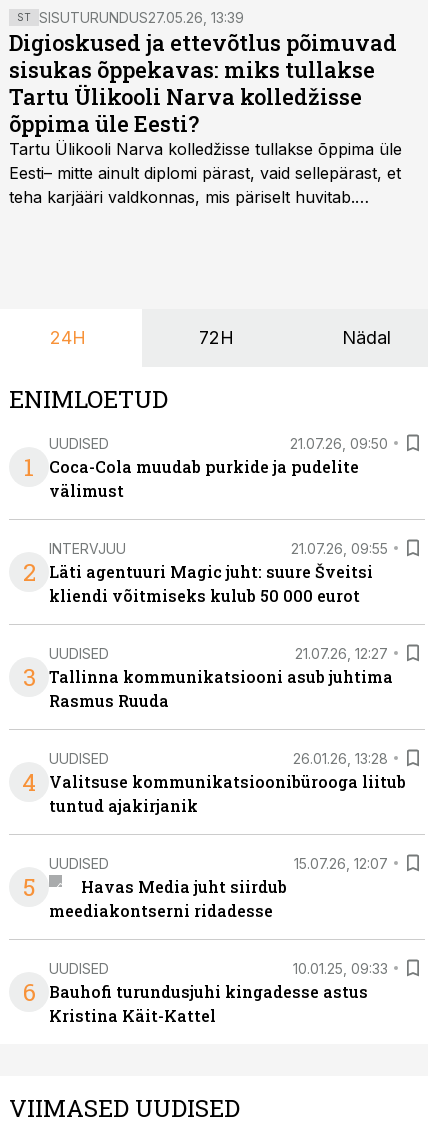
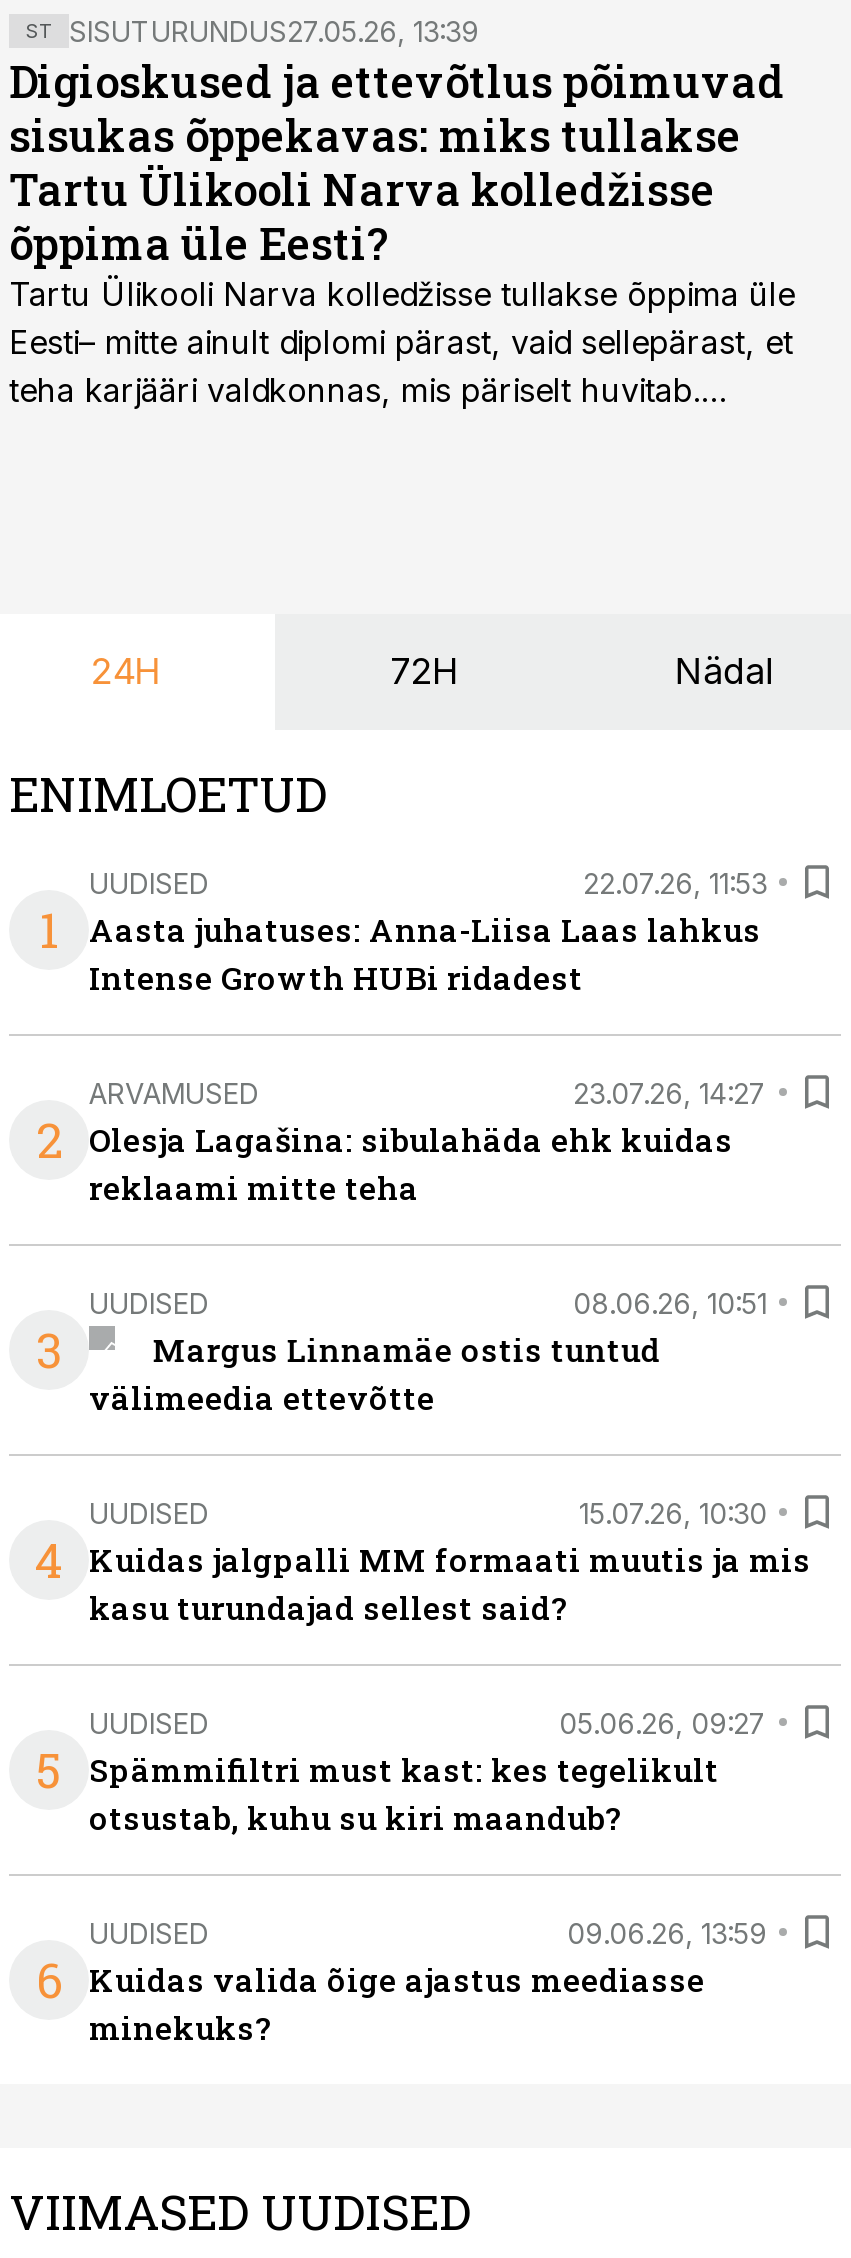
- 21.07.26, 09:50
- Coca-Cola muudab purkide ja pudelite
- välimust
+ 22.07.26, 11:53
+ Aasta juhatuses: Anna-Liisa Laas lahkus
+ Intense Growth HUBi ridadest

- INTERVJUU
- 21.07.26, 09:55
- Läti agentuuri Magic juht: suure Šveitsi
- kliendi võitmiseks kulub 50 000 eurot
+ ARVAMUSED
+ 23.07.26, 14:27
+ Olesja Lagašina: sibulahäda ehk kuidas
+ reklaami mitte teha

- 21.07.26, 12:27
- Tallinna kommunikatsiooni asub juhtima
- Rasmus Ruuda
+ 08.06.26, 10:51
+ Margus Linnamäe ostis tuntud
+ välimeedia ettevõtte

- 26.01.26, 13:28
- Valitsuse kommunikatsioonibürooga liitub
- tuntud ajakirjanik
+ 15.07.26, 10:30
+ Kuidas jalgpalli MM formaati muutis ja mis
+ kasu turundajad sellest said?

- 15.07.26, 12:07
- Havas Media juht siirdub
- meediakontserni ridadesse
+ 05.06.26, 09:27
+ Spämmifiltri must kast: kes tegelikult
+ otsustab, kuhu su kiri maandub?

- 10.01.25, 09:33
- Bauhofi turundusjuhi kingadesse astus
- Kristina Käit-Kattel
+ 09.06.26, 13:59
+ Kuidas valida õige ajastus meediasse
+ minekuks?
